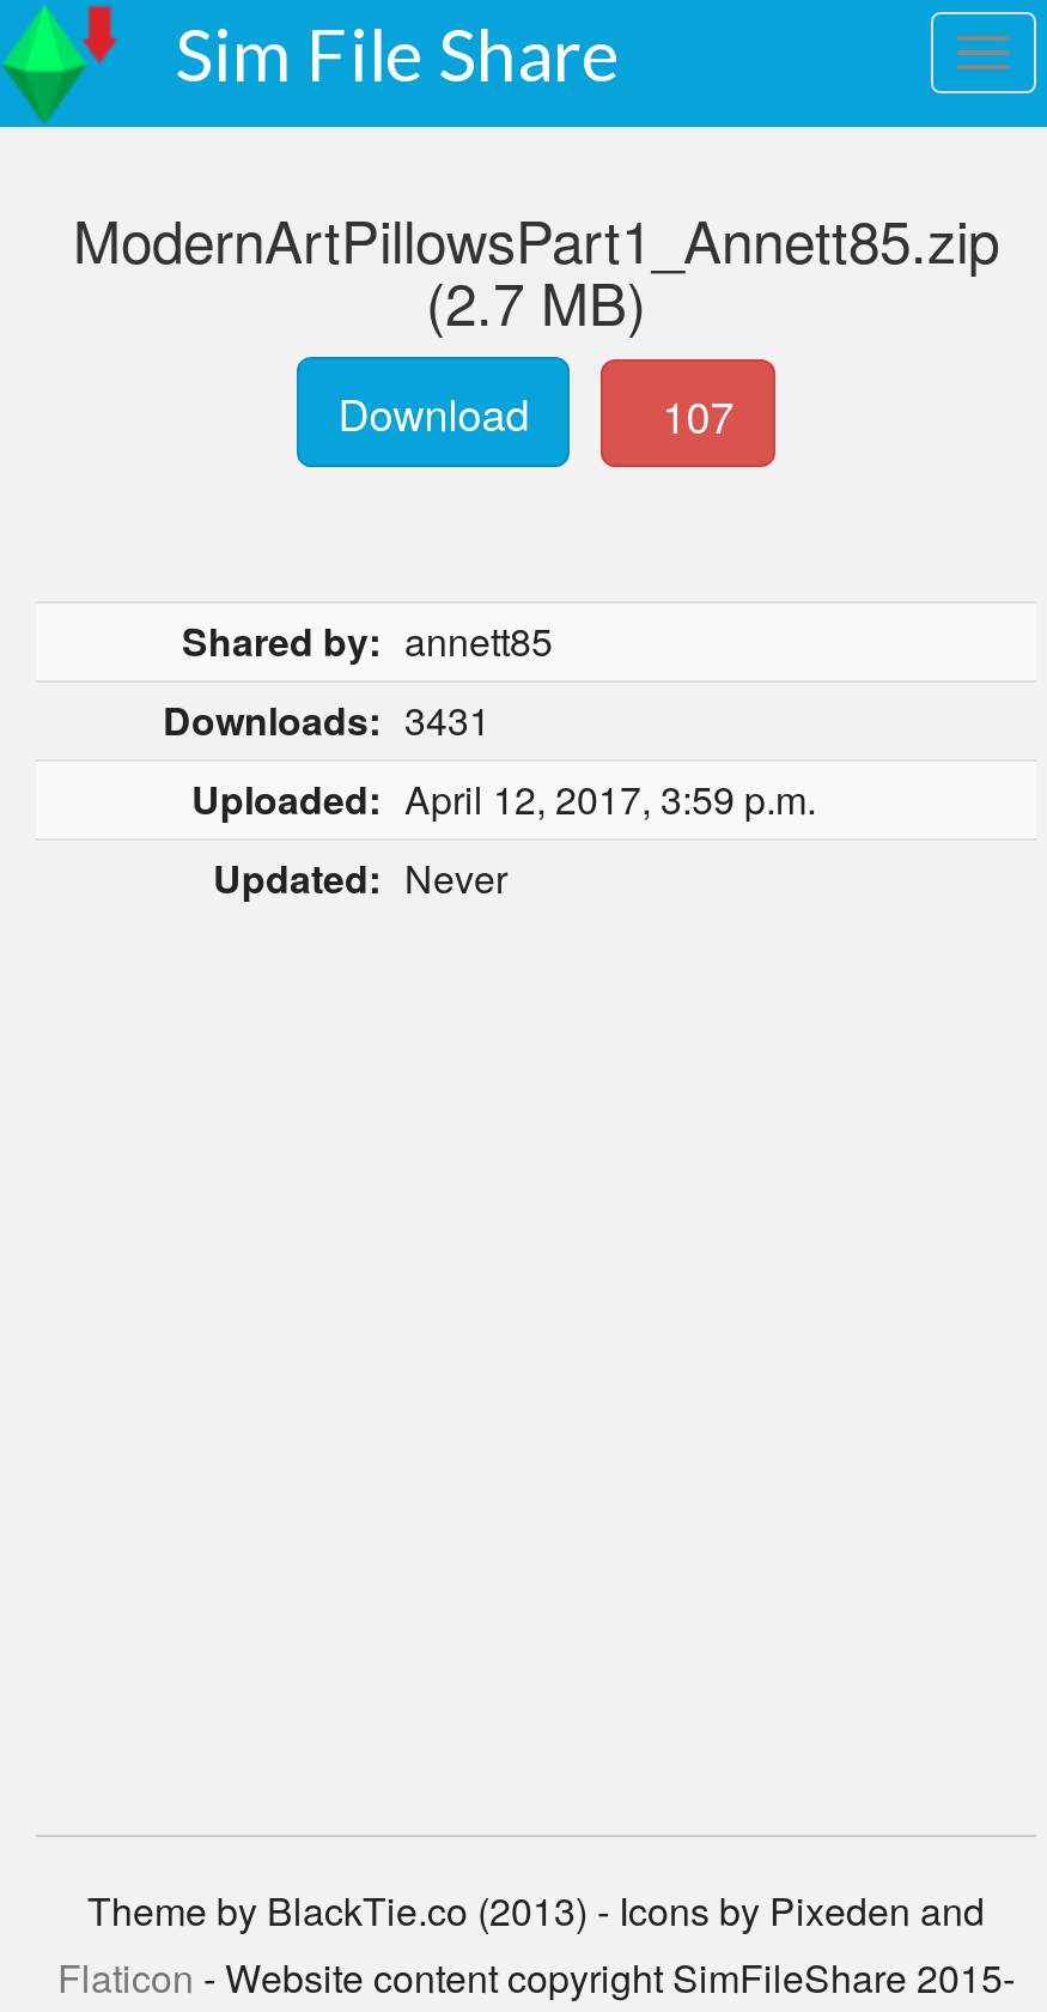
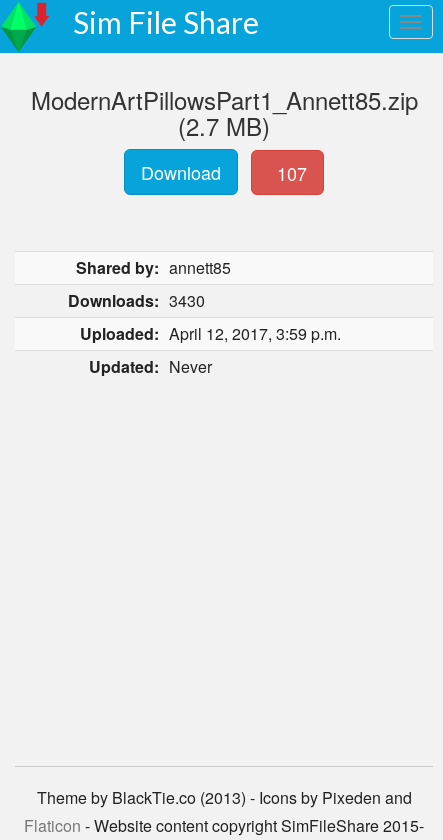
- Downloads: 3431
+ Downloads: 3430
